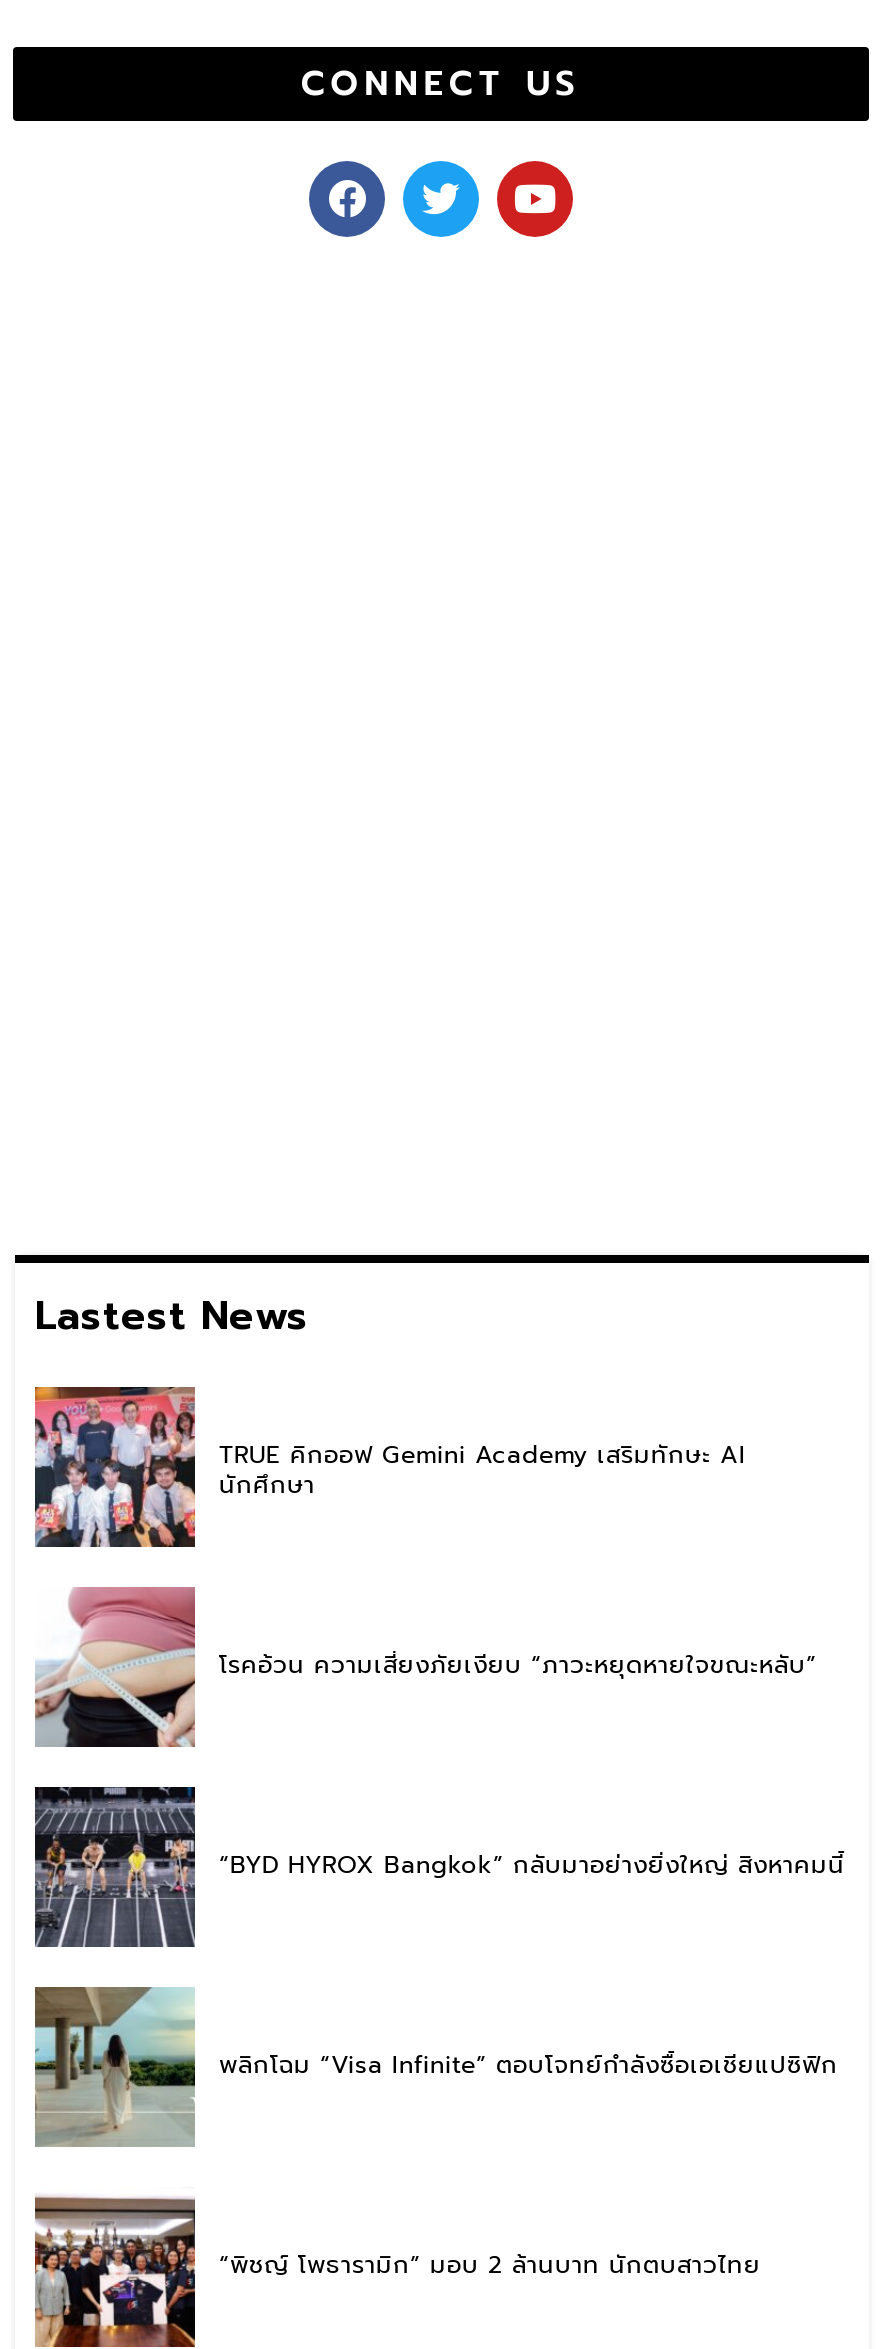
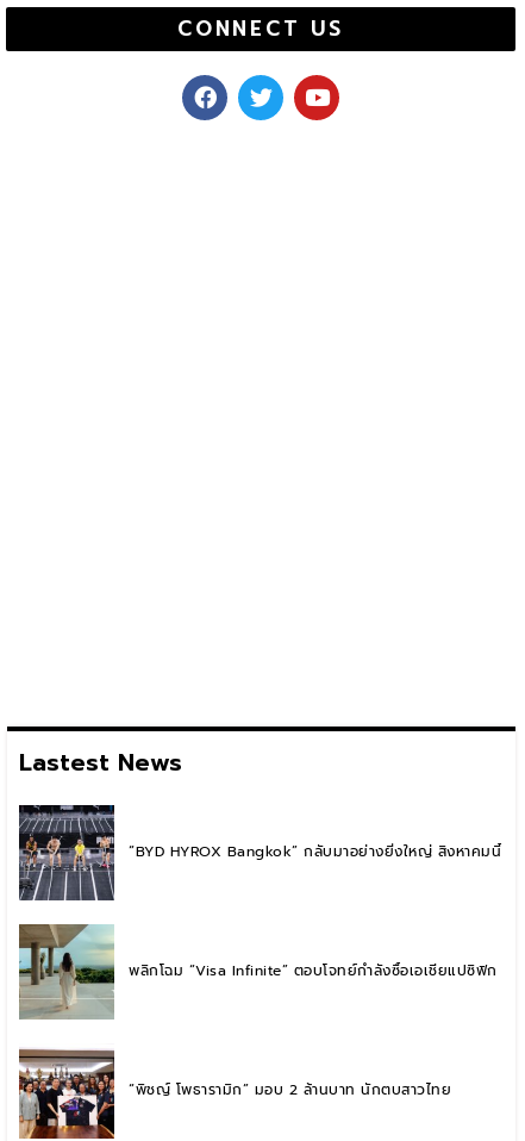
- [image]
- TRUE คิกออฟ Gemini Academy เสริมทักษะ AI
- นักศึกษา

- [image]
- โรคอ้วน ความเสี่ยงภัยเงียบ “ภาวะหยุดหายใจขณะหลับ”
